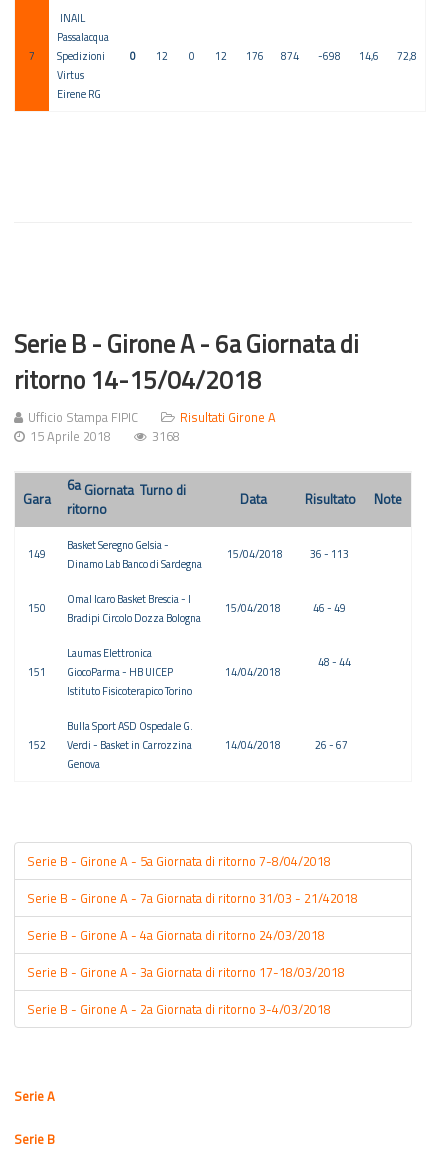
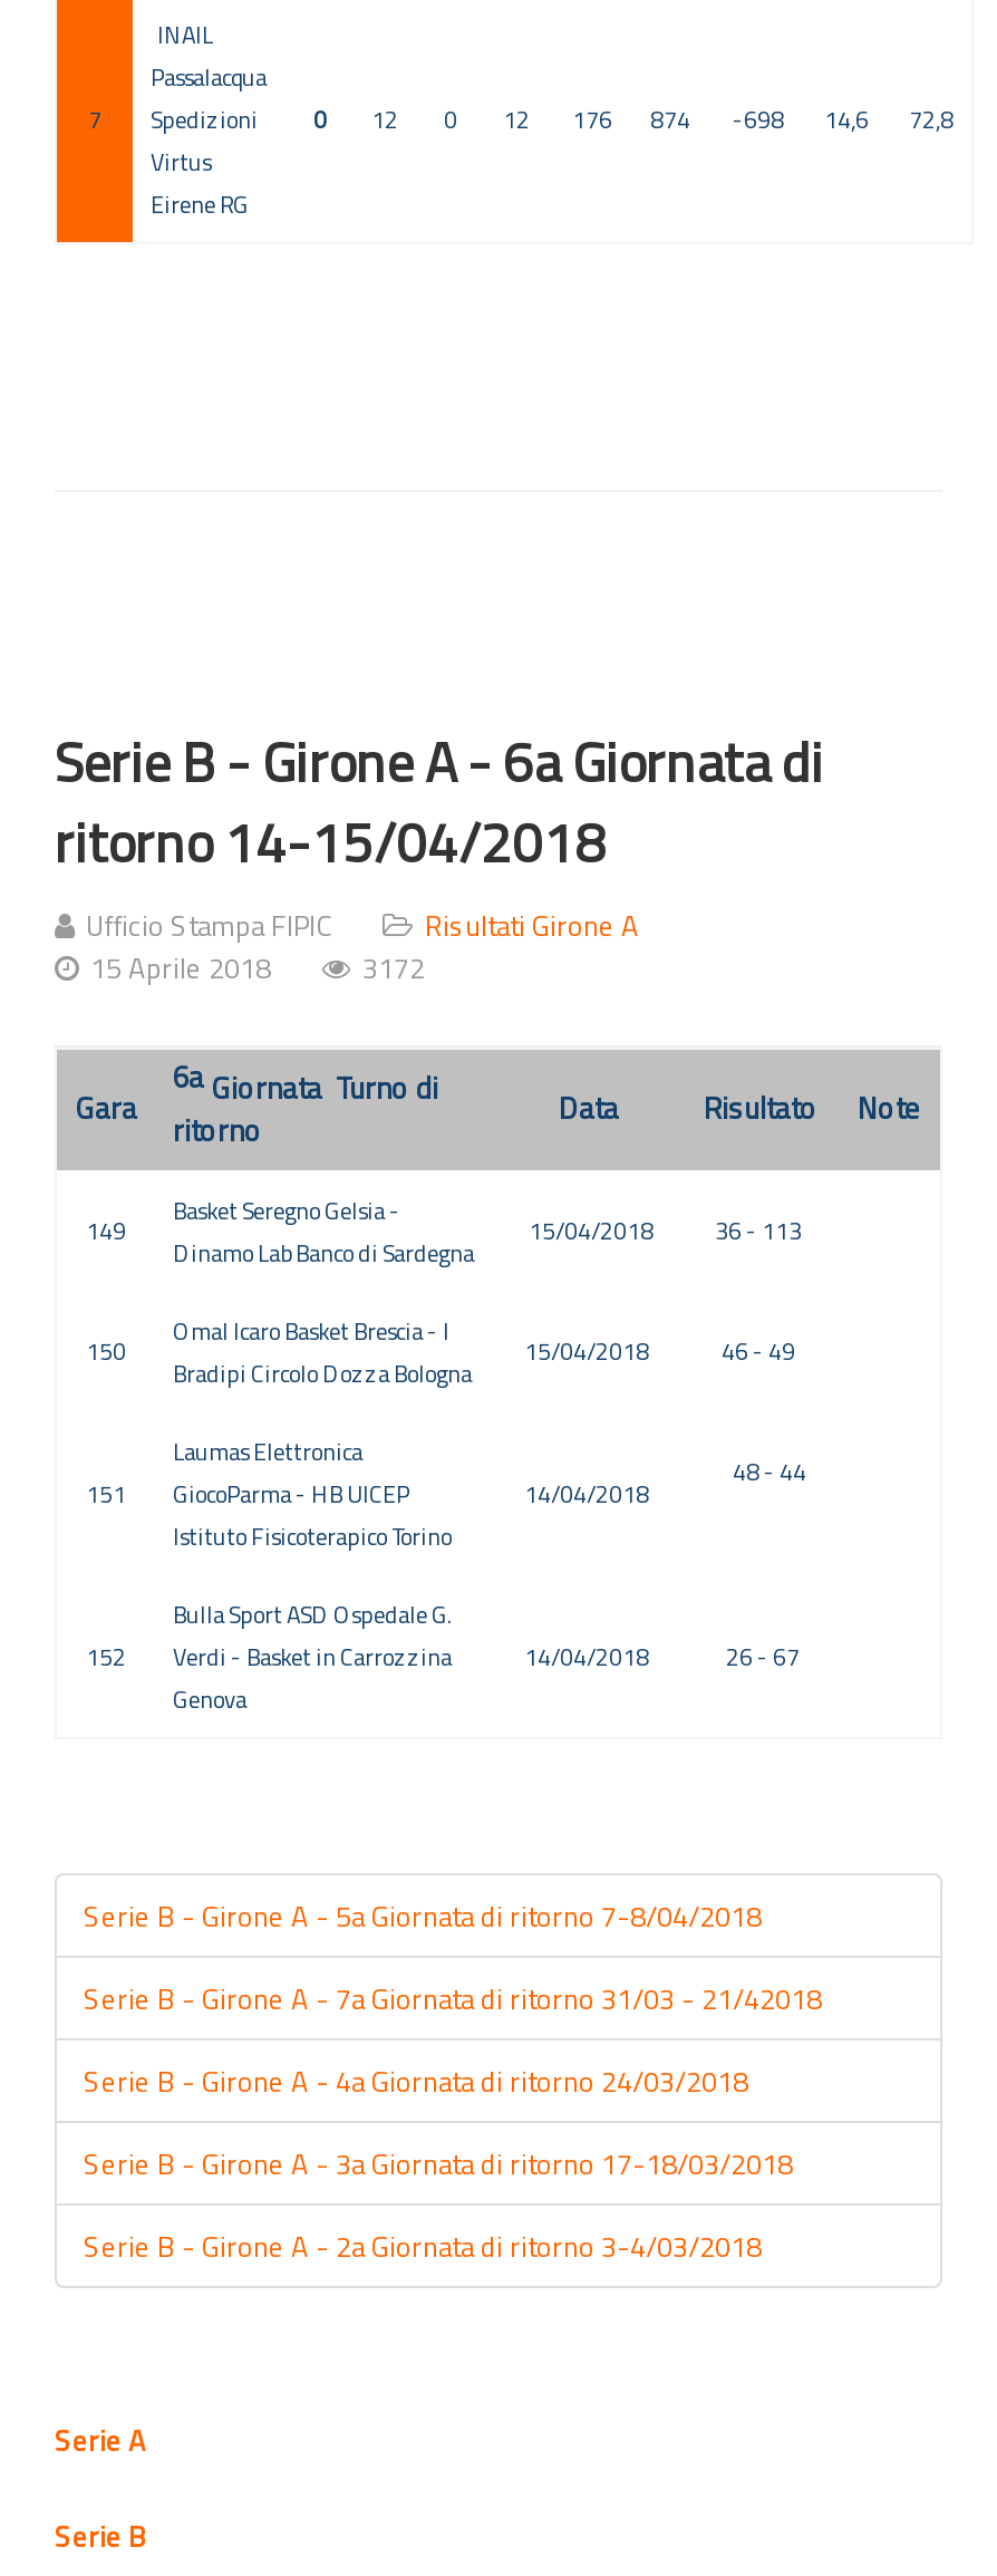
- 3168
+ 3172
